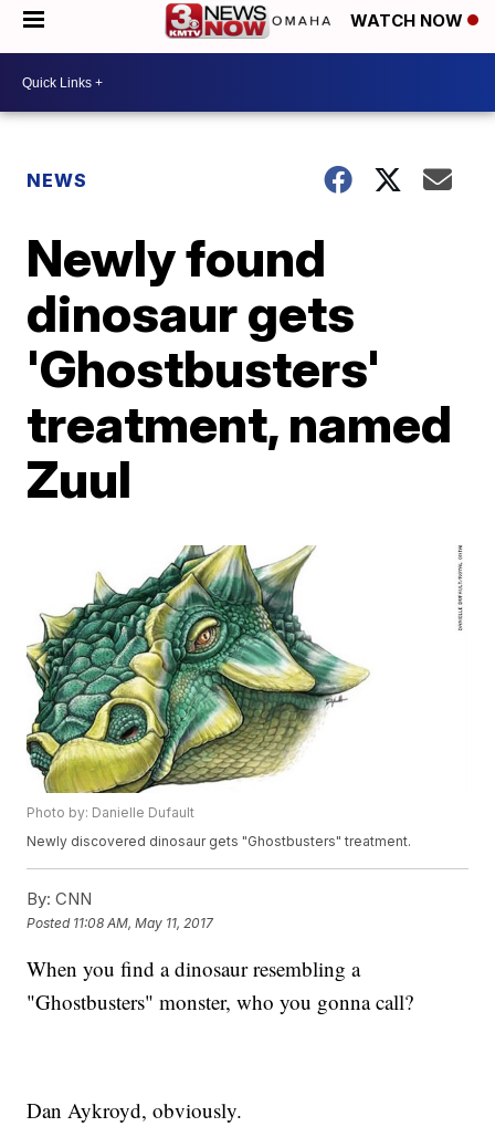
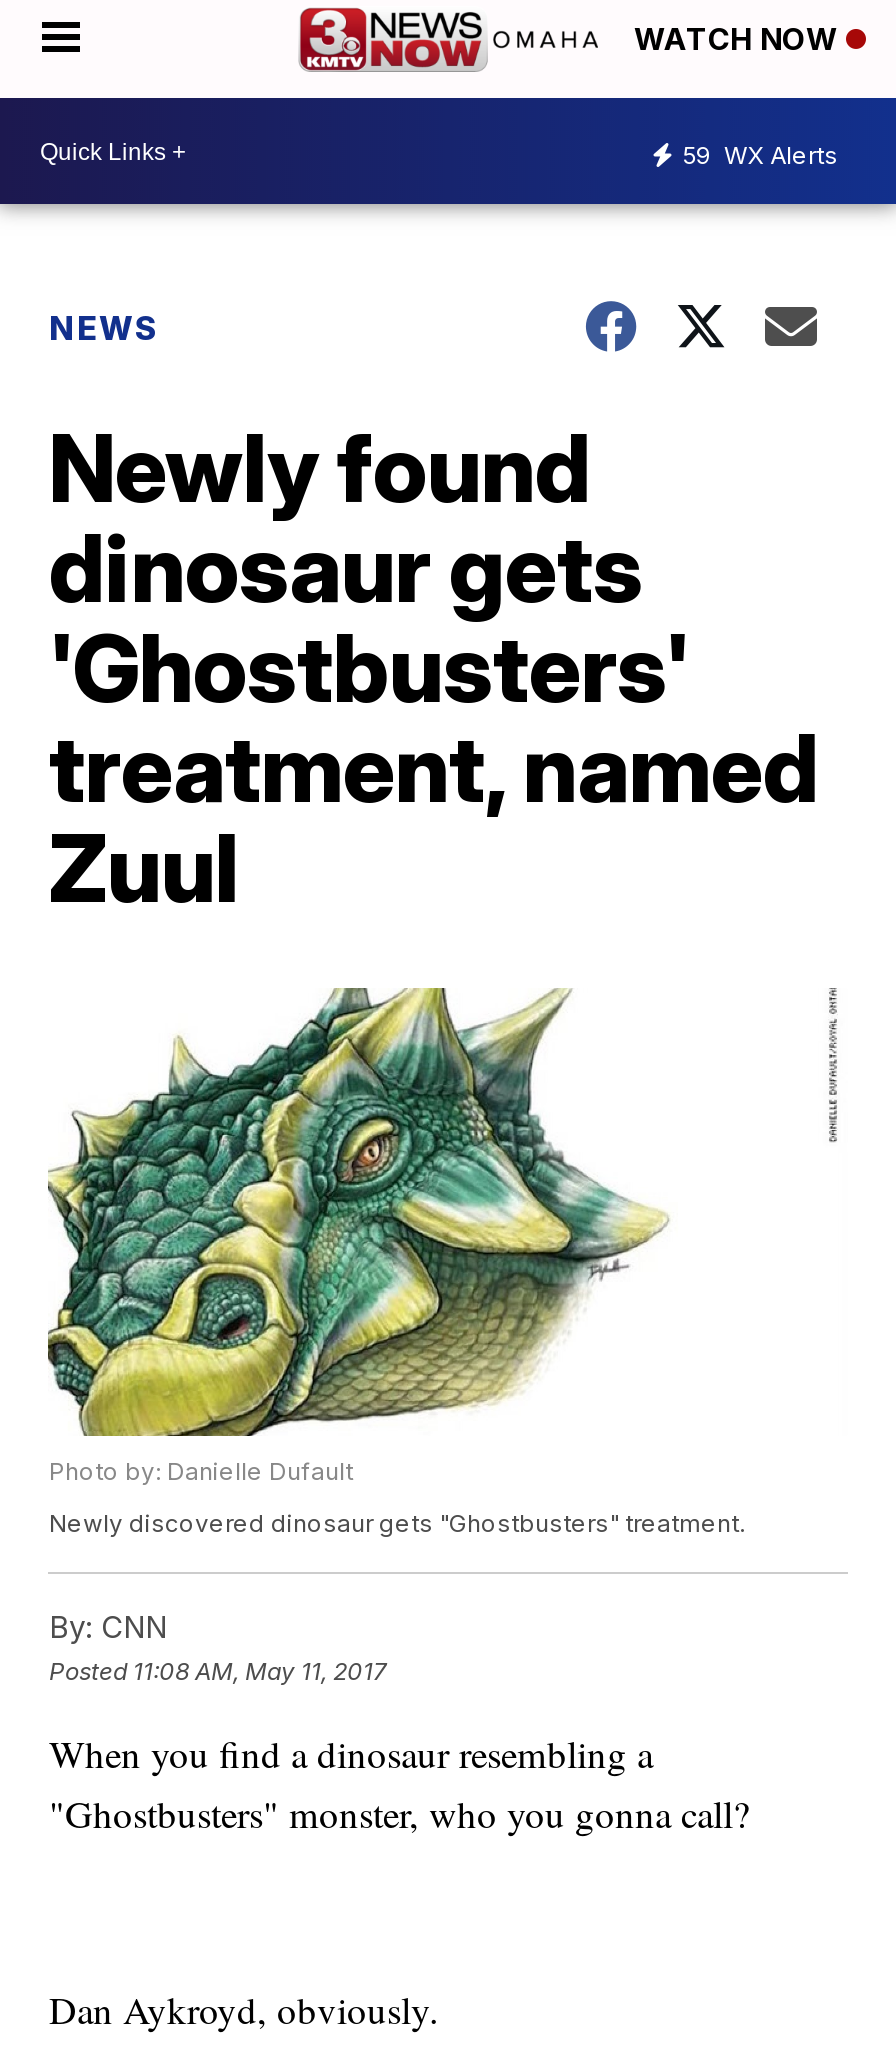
+ 59 WX Alerts
